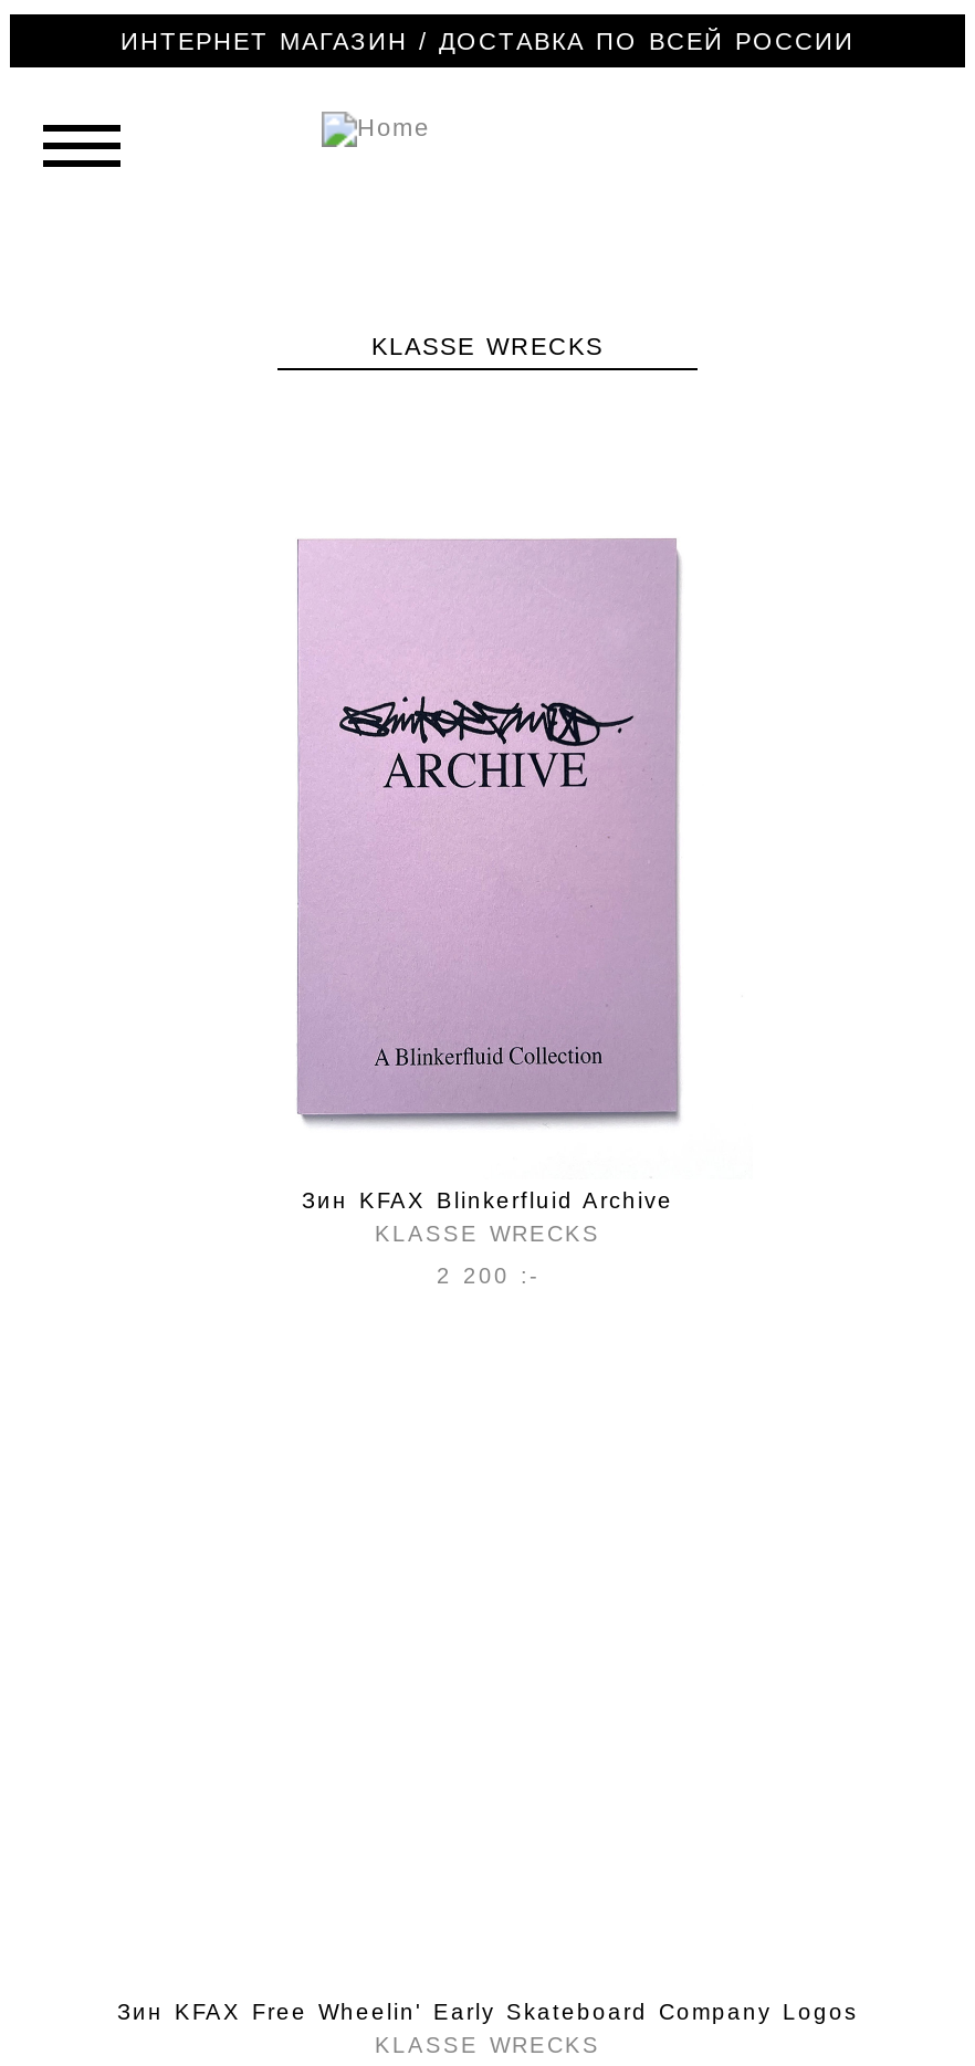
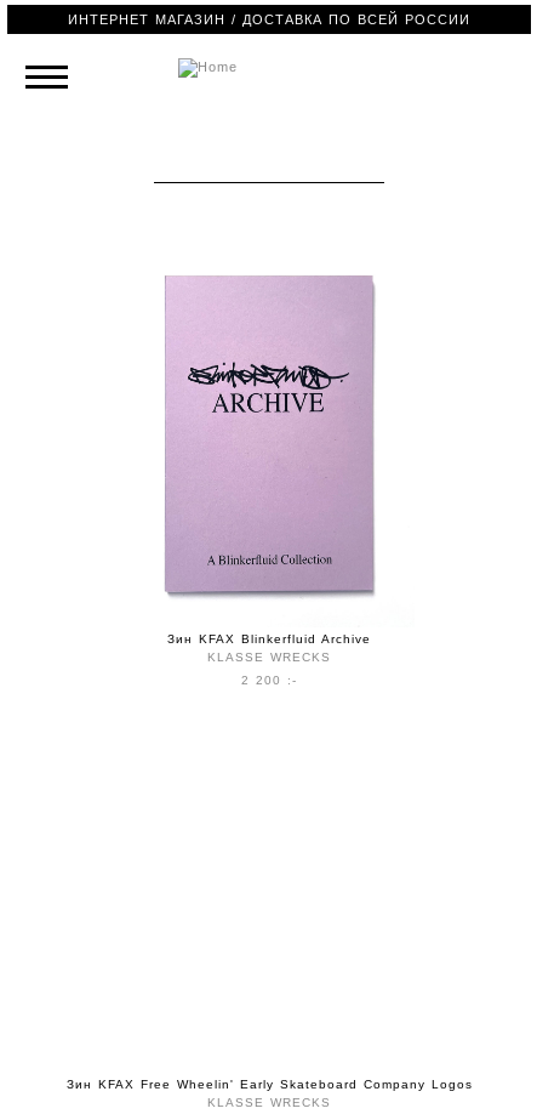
- KLASSE WRECKS
